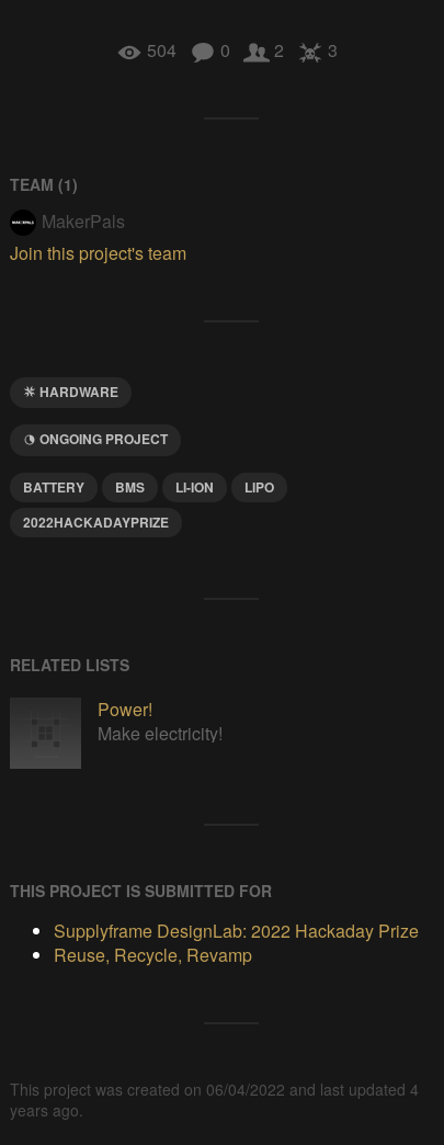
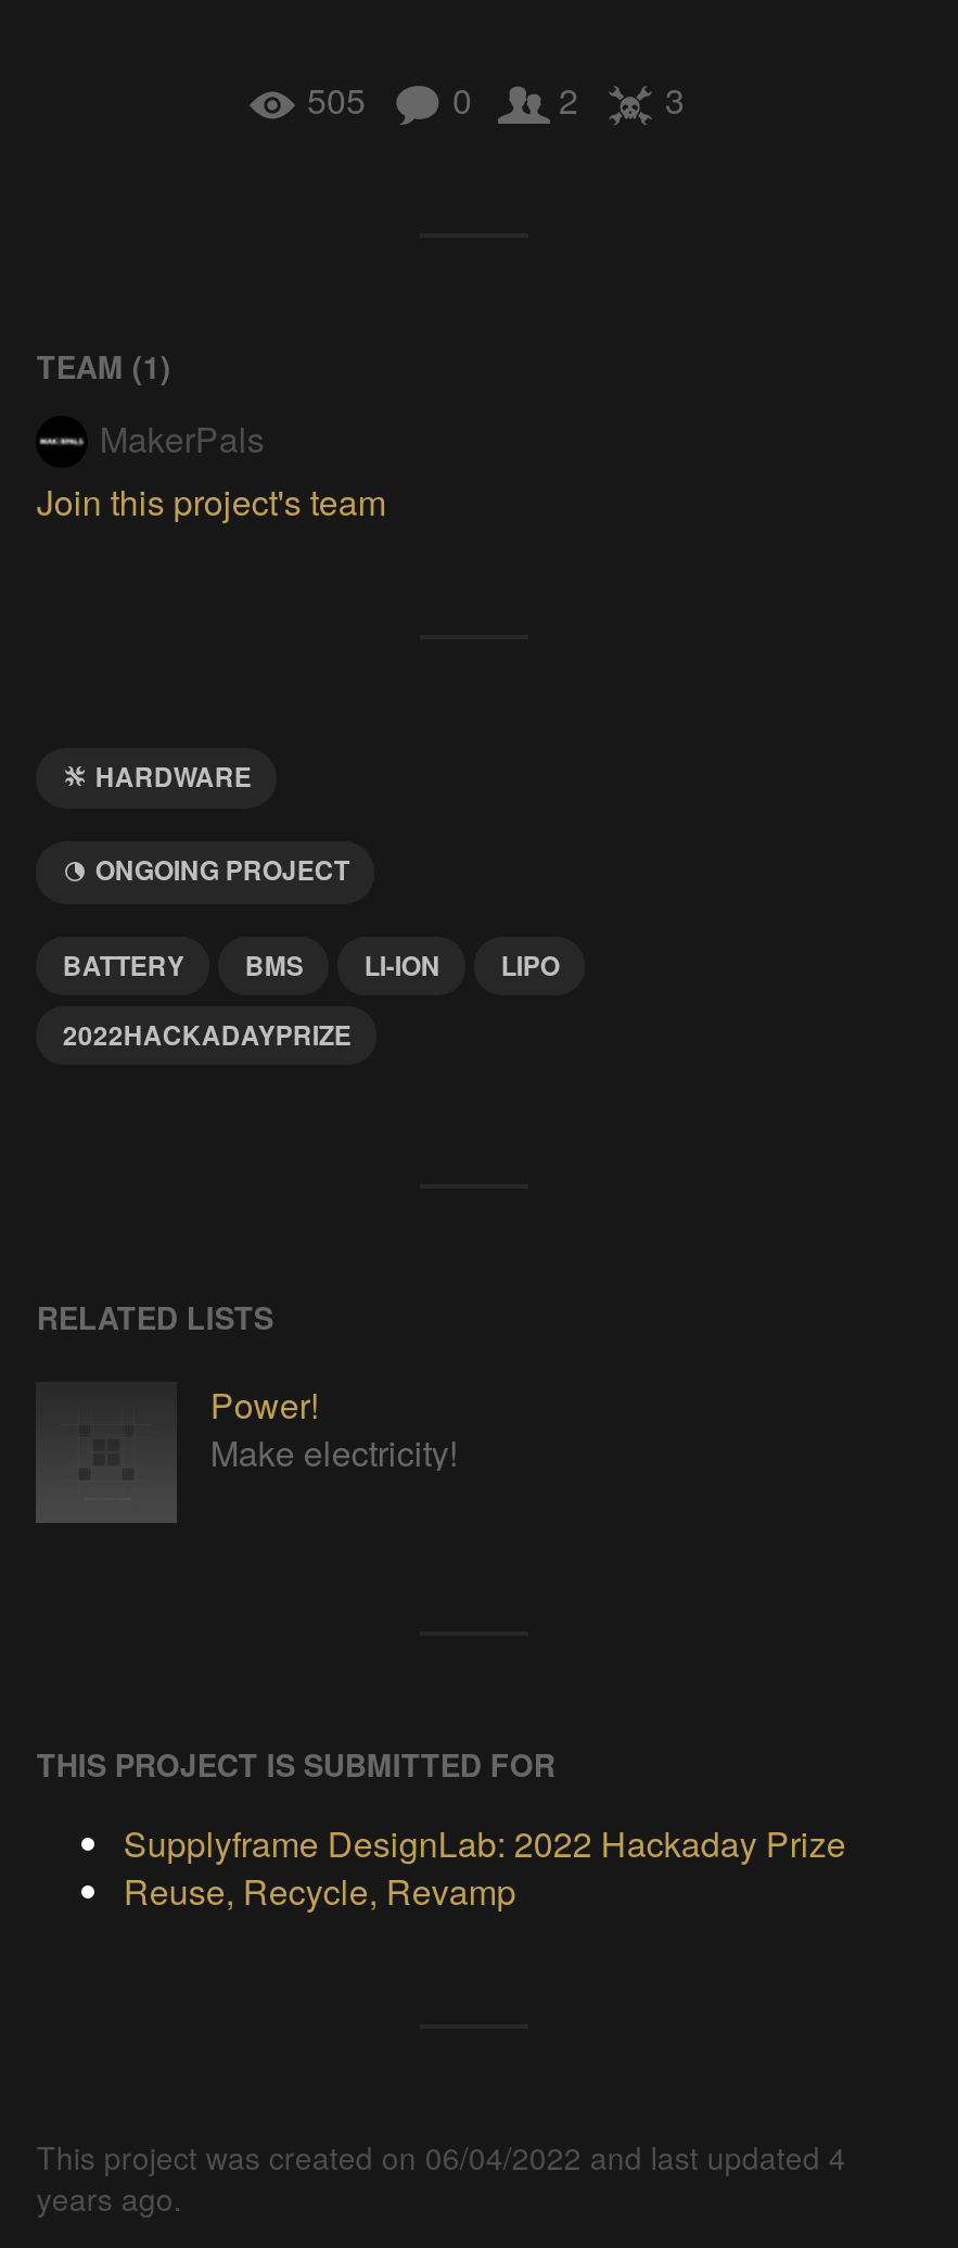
- 504 0 2 3
+ 505 0 2 3
